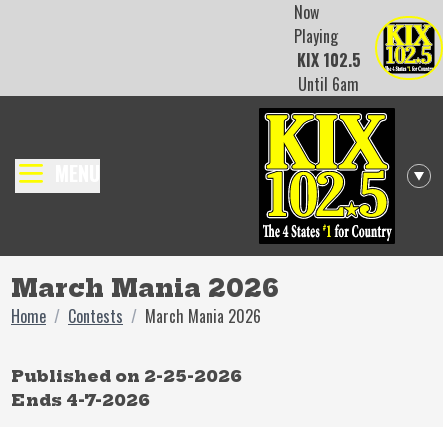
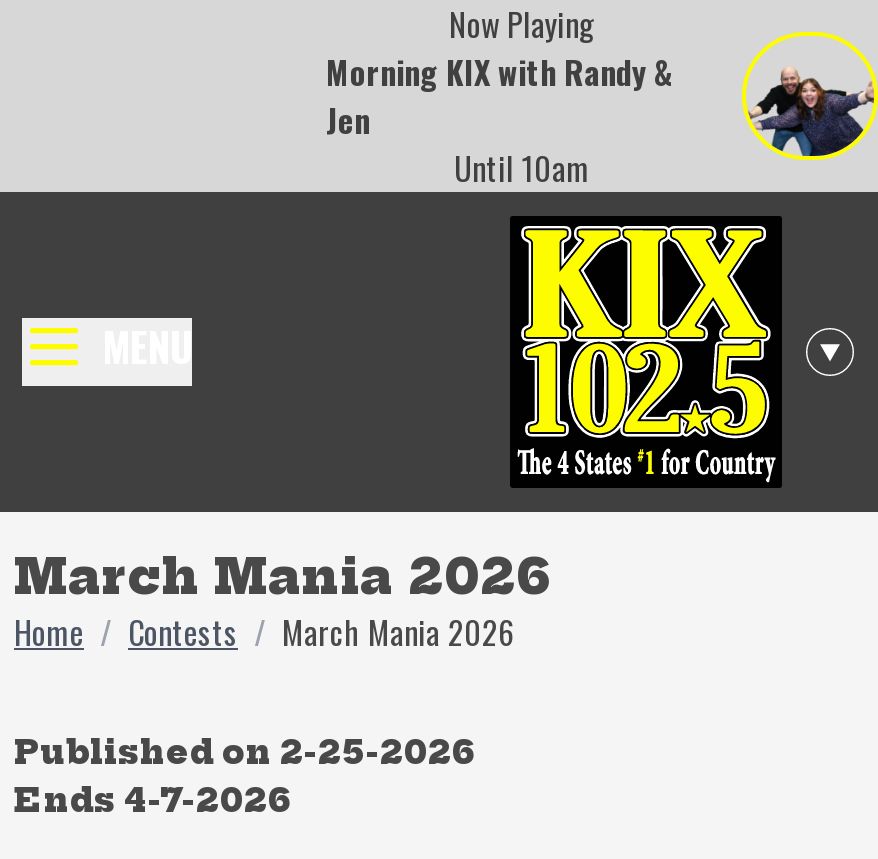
- [image]
- Now
- Playing
- KIX 102.5
- Until 6am
+ [image]
+ Now Playing
+ Morning KIX with Randy &
+ Jen
+ Until 10am
